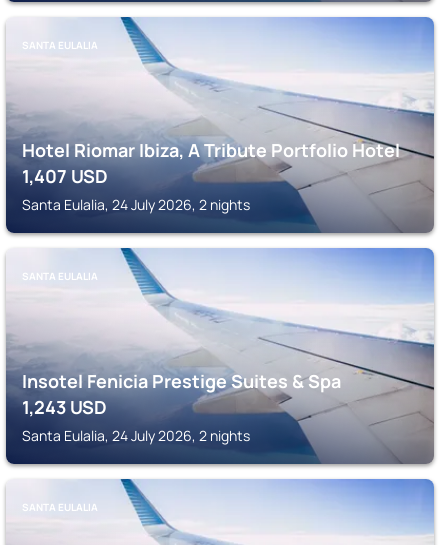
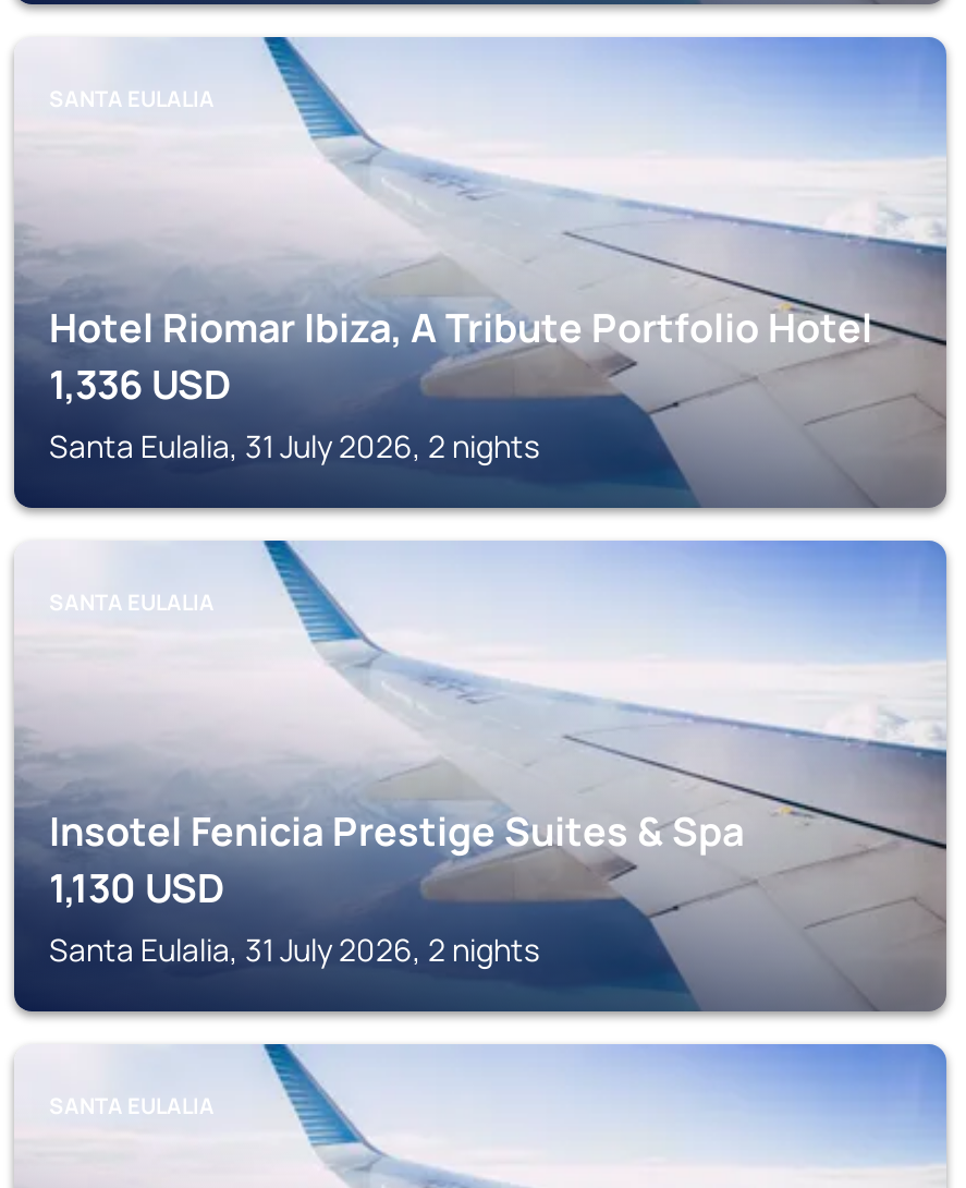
- 1,407 USD
+ 1,336 USD

- Santa Eulalia, 24 July 2026, 2 nights
+ Santa Eulalia, 31 July 2026, 2 nights

- 1,243 USD
+ 1,130 USD

- Santa Eulalia, 24 July 2026, 2 nights
+ Santa Eulalia, 31 July 2026, 2 nights
